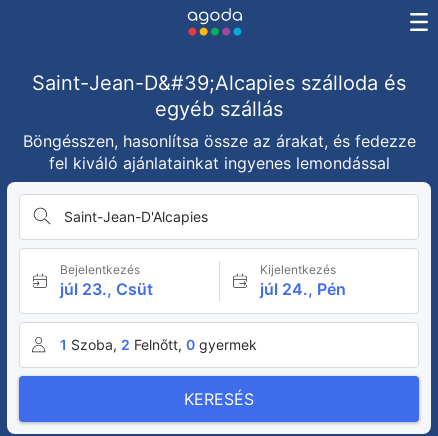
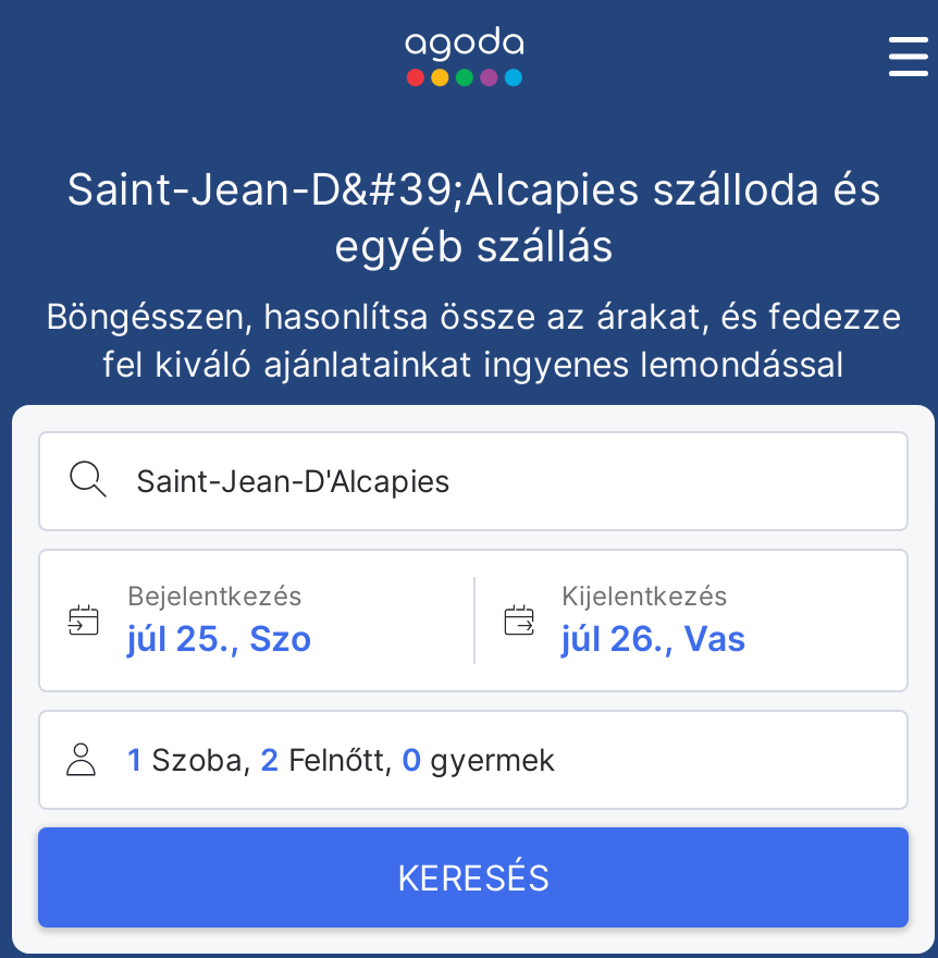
- júl 23., Csüt
+ júl 25., Szo

- júl 24., Pén
+ júl 26., Vas
